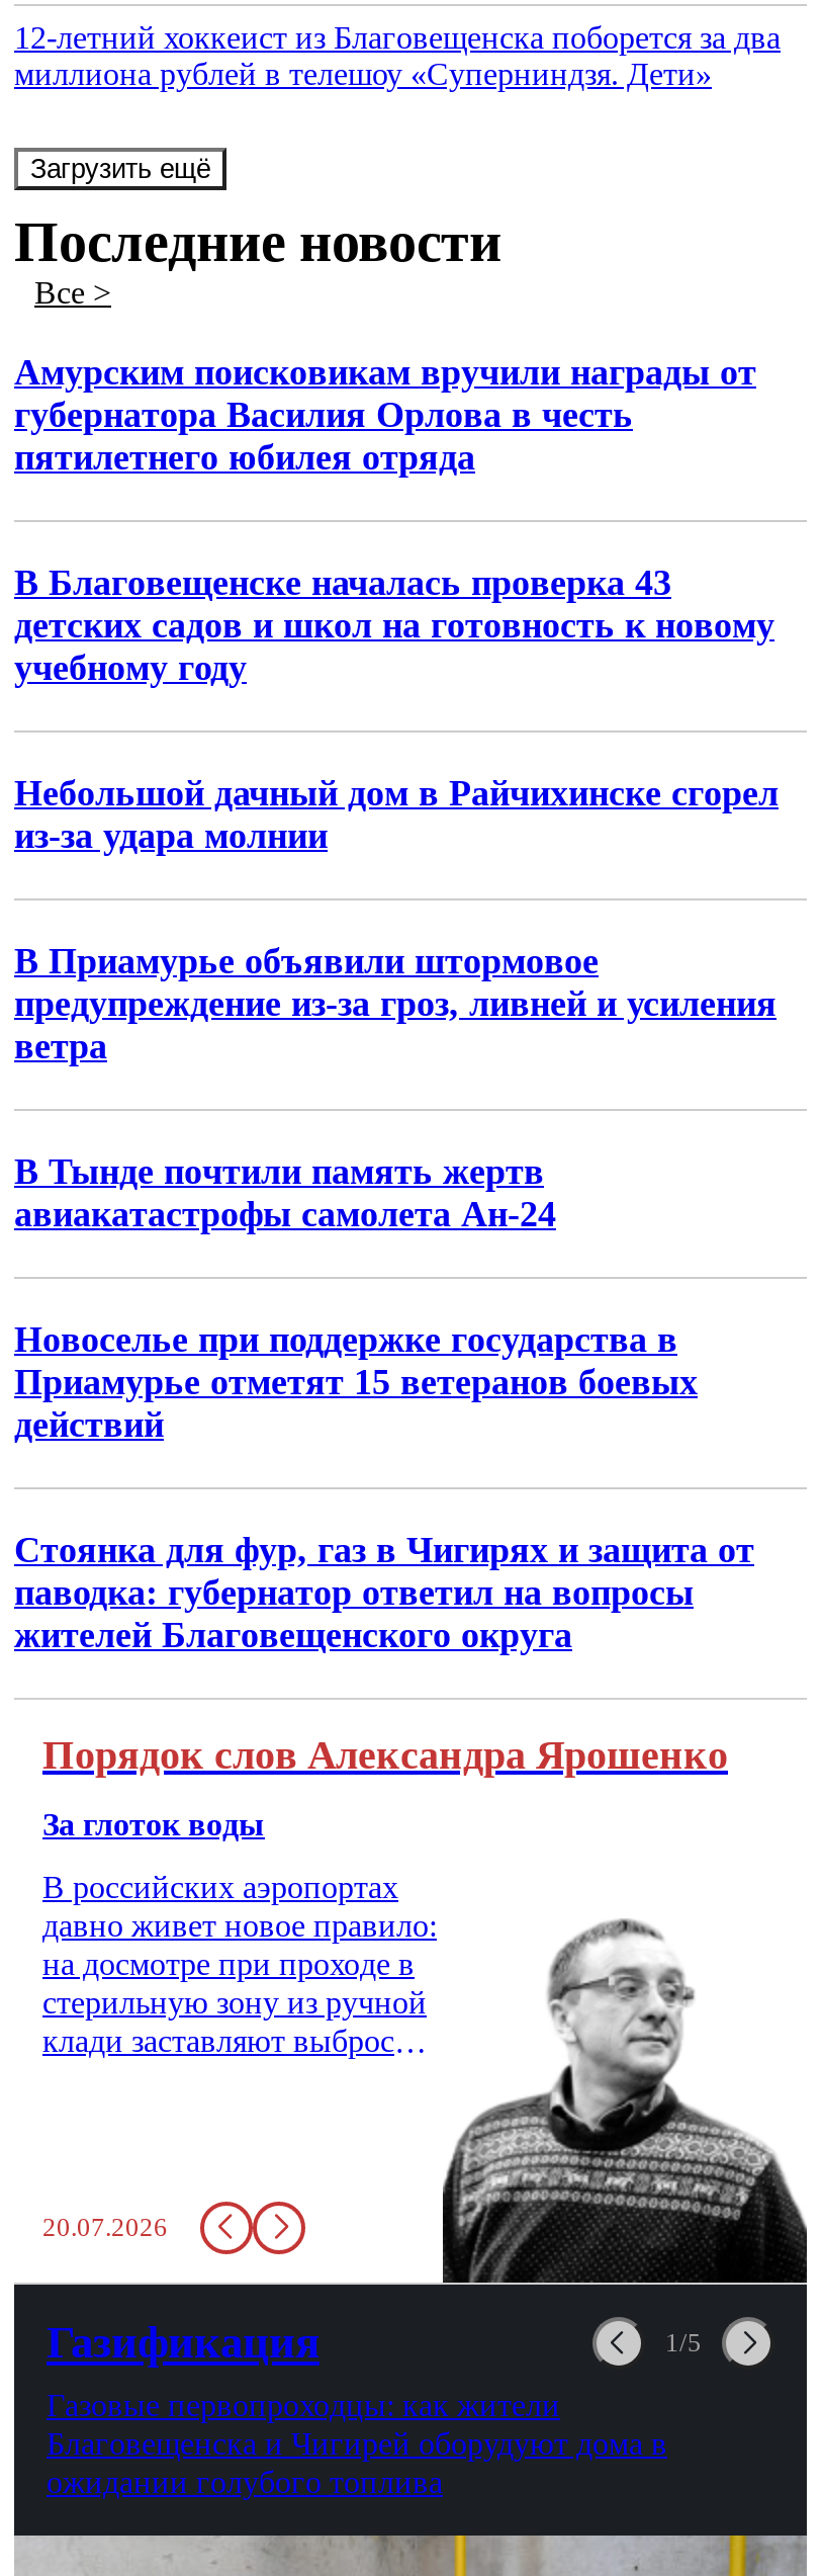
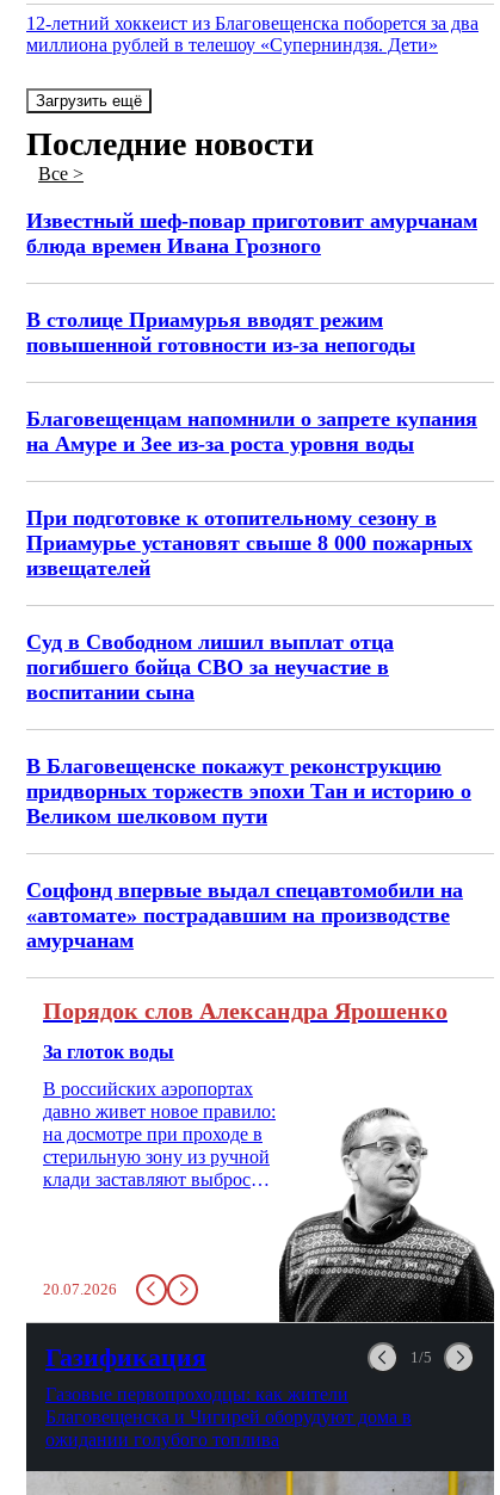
- Амурским поисковикам вручили награды от
- губернатора Василия Орлова в честь
- пятилетнего юбилея отряда
+ Известный шеф-повар приготовит амурчанам
+ блюда времен Ивана Грозного

- В Благовещенске началась проверка 43
- детских садов и школ на готовность к новому
- учебному году
+ В столице Приамурья вводят режим
+ повышенной готовности из-за непогоды

- Небольшой дачный дом в Райчихинске сгорел
- из-за удара молнии
+ Благовещенцам напомнили о запрете купания
+ на Амуре и Зее из-за роста уровня воды

- В Приамурье объявили штормовое
- предупреждение из-за гроз, ливней и усиления
- ветра
+ При подготовке к отопительному сезону в
+ Приамурье установят свыше 8 000 пожарных
+ извещателей

- В Тынде почтили память жертв
- авиакатастрофы самолета Ан-24
+ Суд в Свободном лишил выплат отца
+ погибшего бойца СВО за неучастие в
+ воспитании сына

- Новоселье при поддержке государства в
- Приамурье отметят 15 ветеранов боевых
- действий
+ В Благовещенске покажут реконструкцию
+ придворных торжеств эпохи Тан и историю о
+ Великом шелковом пути

- Стоянка для фур, газ в Чигирях и защита от
- паводка: губернатор ответил на вопросы
- жителей Благовещенского округа
+ Соцфонд впервые выдал спецавтомобили на
+ «автомате» пострадавшим на производстве
+ амурчанам
